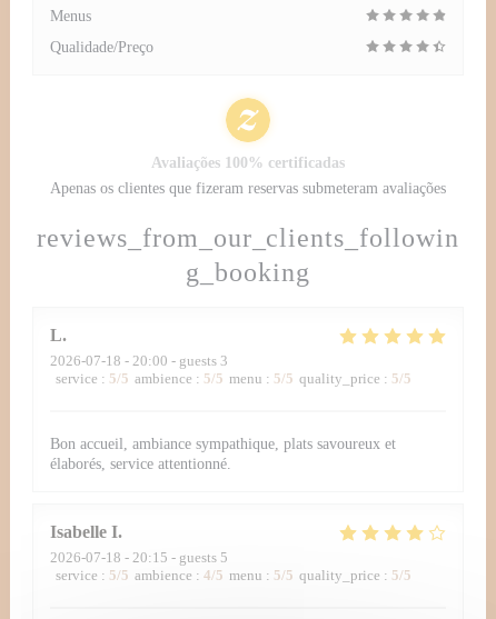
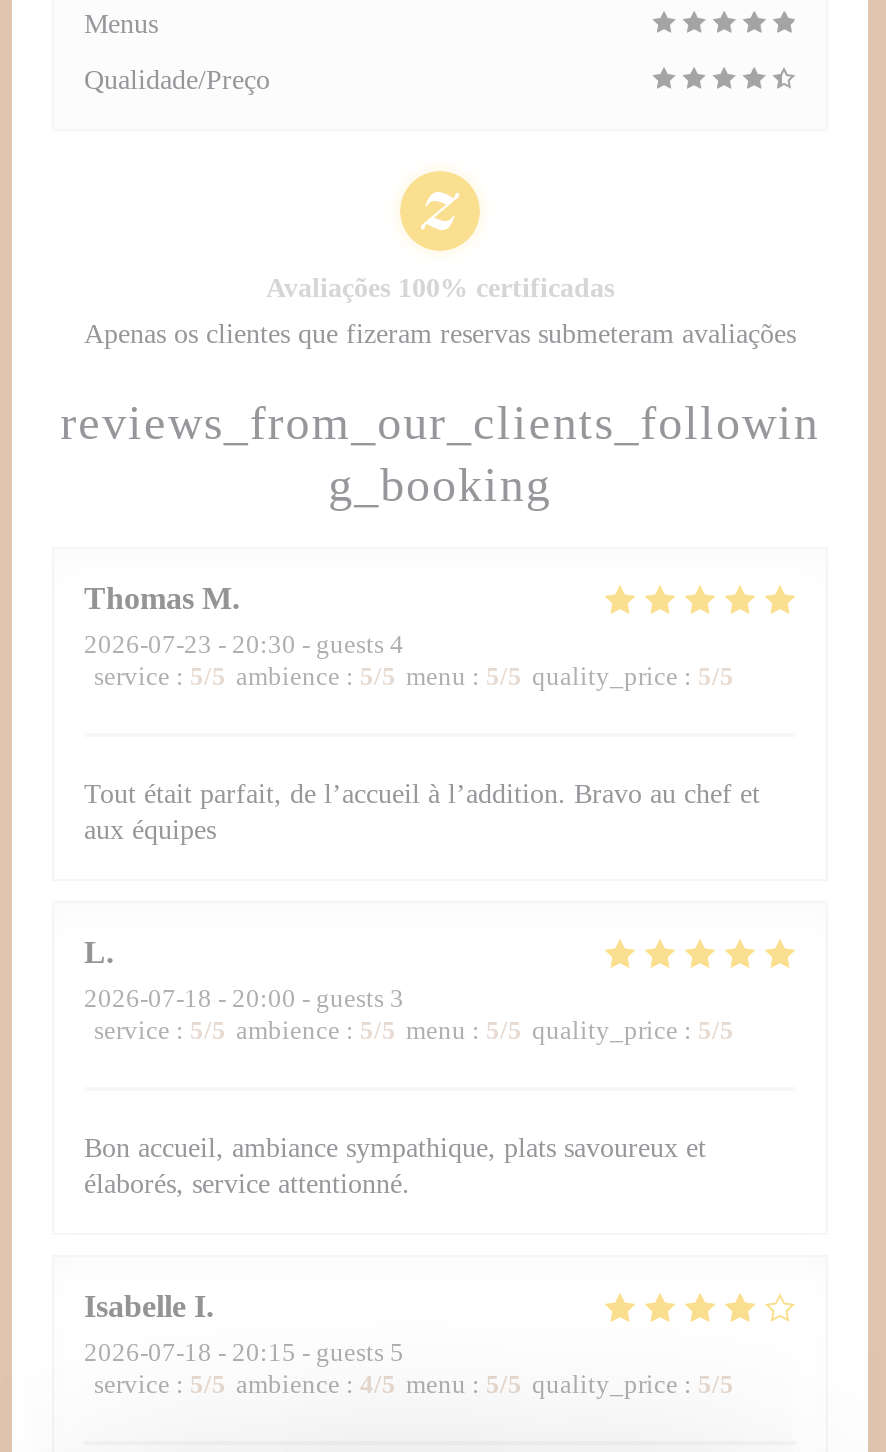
+ Thomas M
+ 2026-07-23 - 20:30 - guests 4
+ service: 5/5 ambience: 5/5 menu: 5/5 quality_price: 5/5

+ Tout était parfait, de l’accueil à l’addition. Bravo au chef et
+ aux équipes
